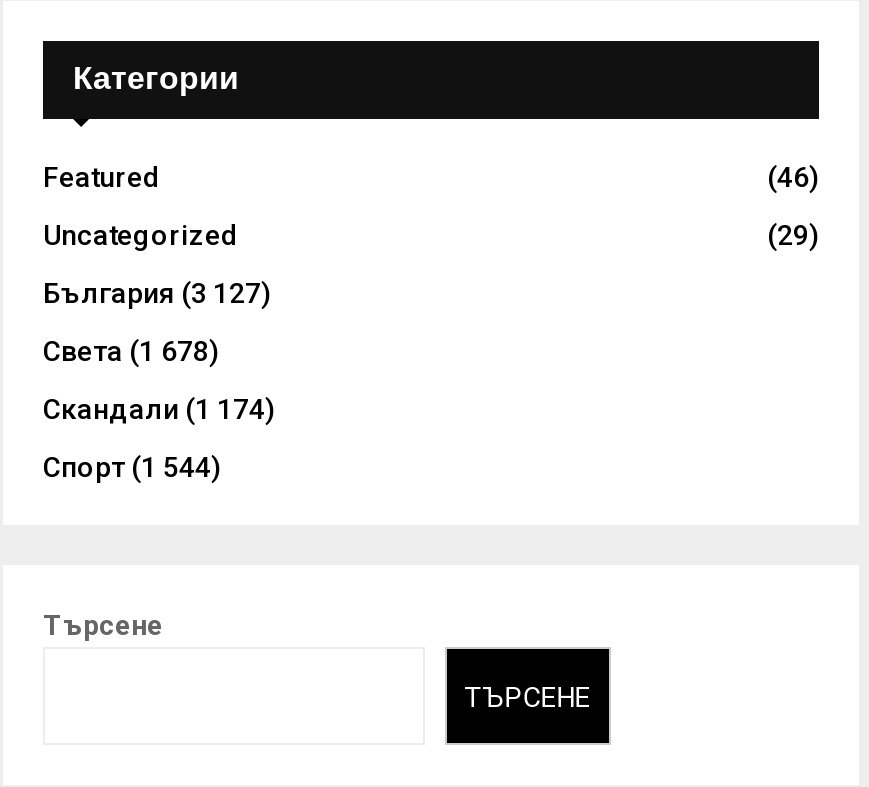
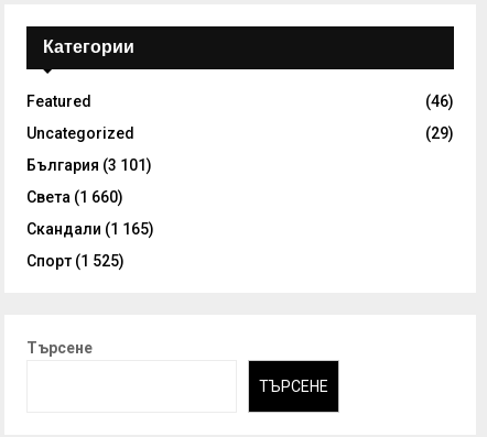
- България (3 127)
+ България (3 101)

- Света (1 678)
+ Света (1 660)

- Скандали (1 174)
+ Скандали (1 165)

- Спорт (1 544)
+ Спорт (1 525)
